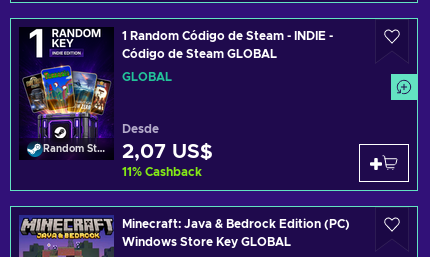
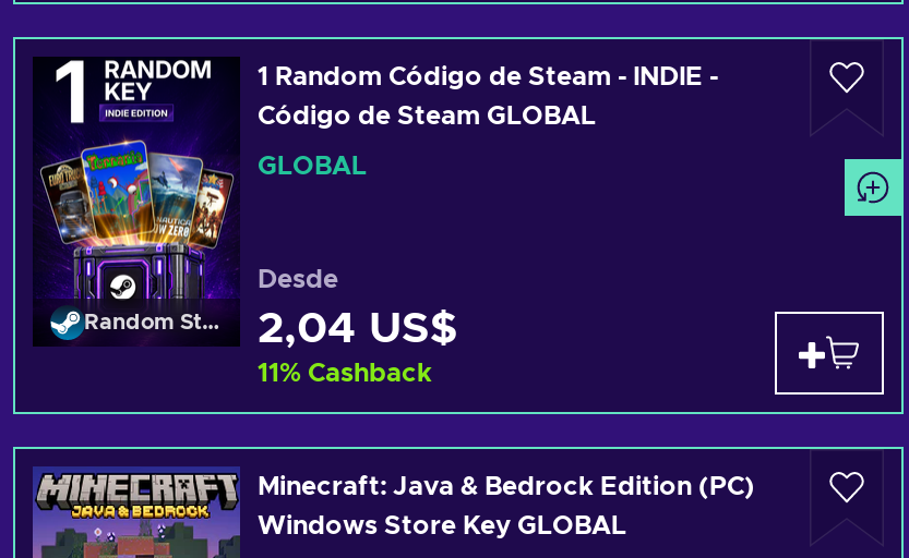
- 2,07 US$
+ 2,04 US$
